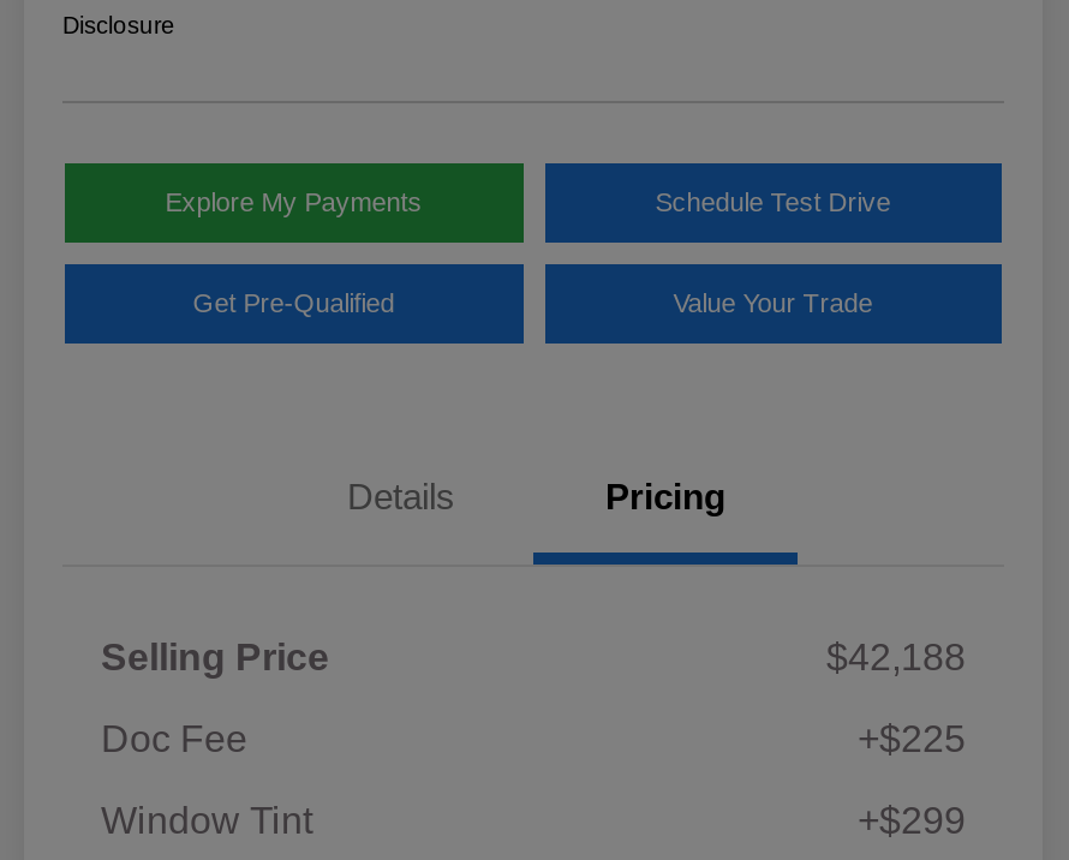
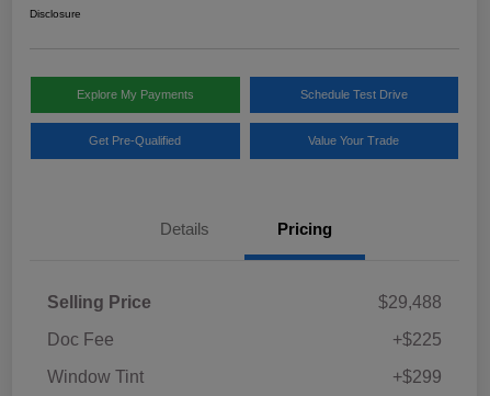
- $42,188
+ $29,488
